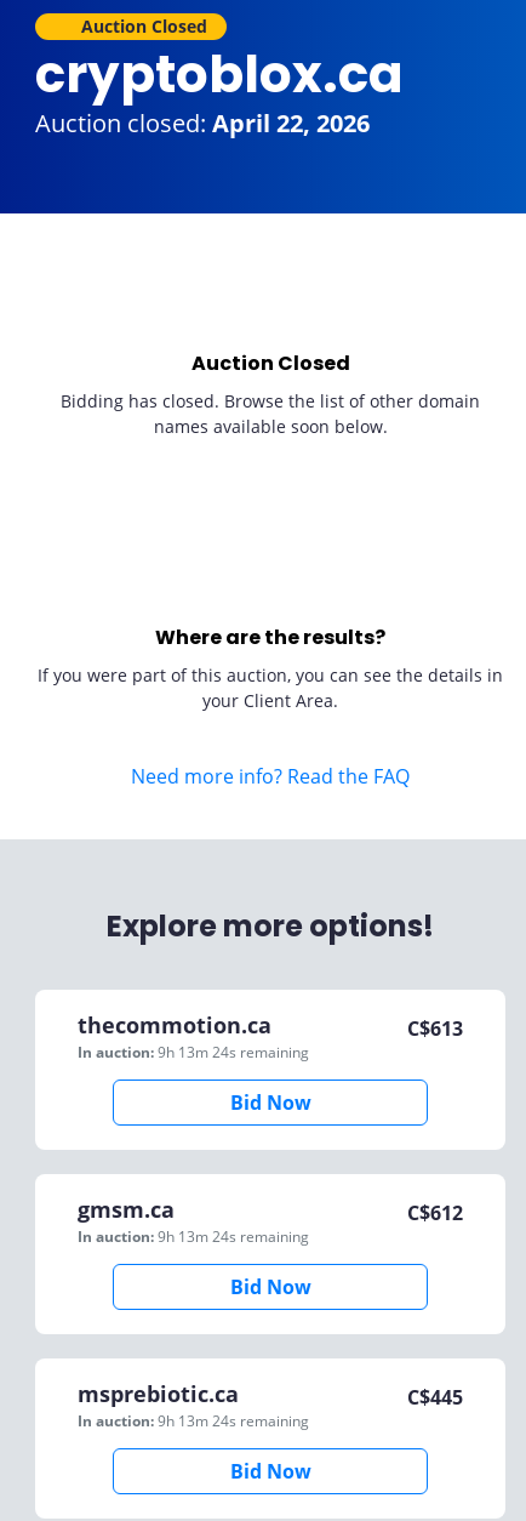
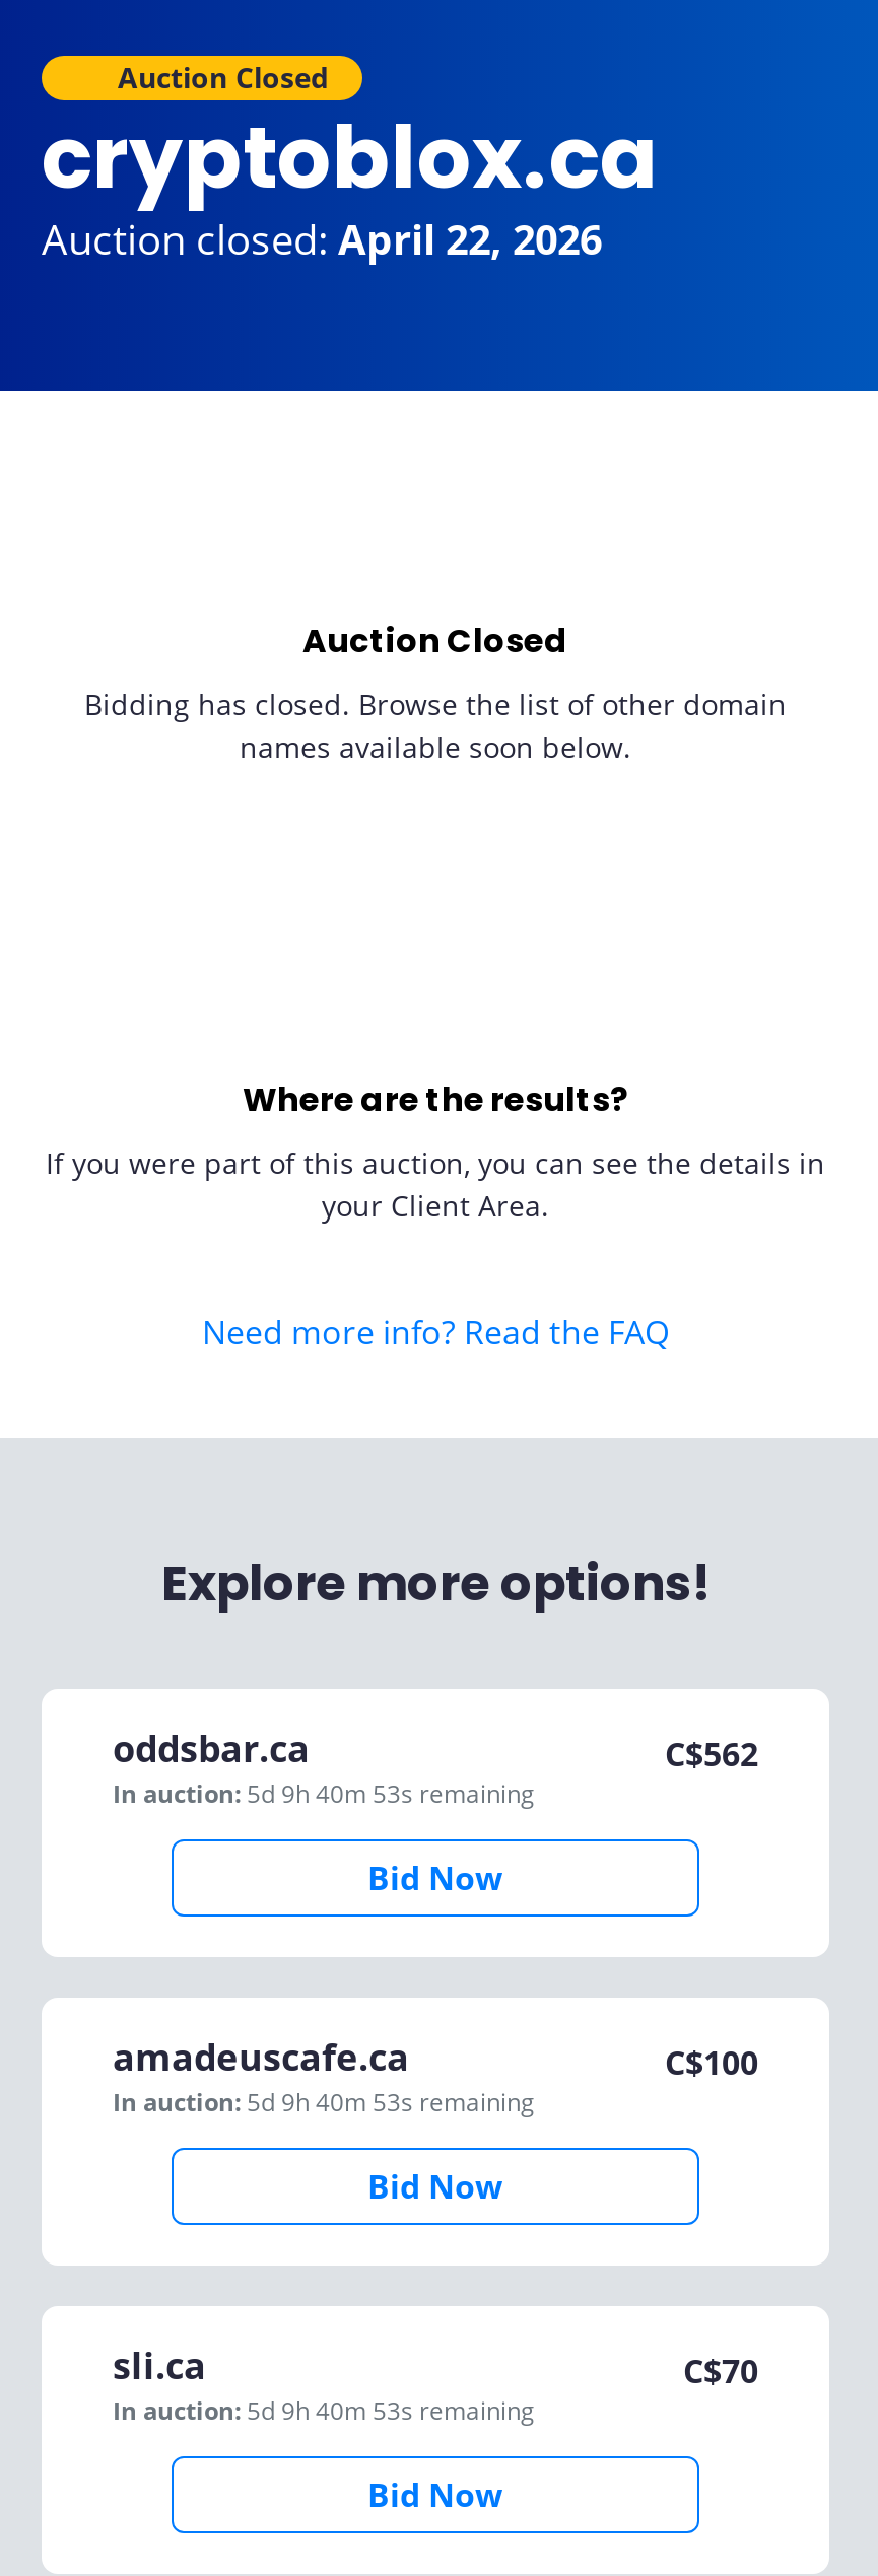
- thecommotion.ca
- In auction: 9h 13m 24s remaining
+ oddsbar.ca
+ In auction: 5d 9h 40m 53s remaining

- C$613
+ C$562

- gmsm.ca
- In auction: 9h 13m 24s remaining
+ amadeuscafe.ca
+ In auction: 5d 9h 40m 53s remaining

- C$612
+ C$100

- msprebiotic.ca
- In auction: 9h 13m 24s remaining
+ sli.ca
+ In auction: 5d 9h 40m 53s remaining

- C$445
+ C$70
